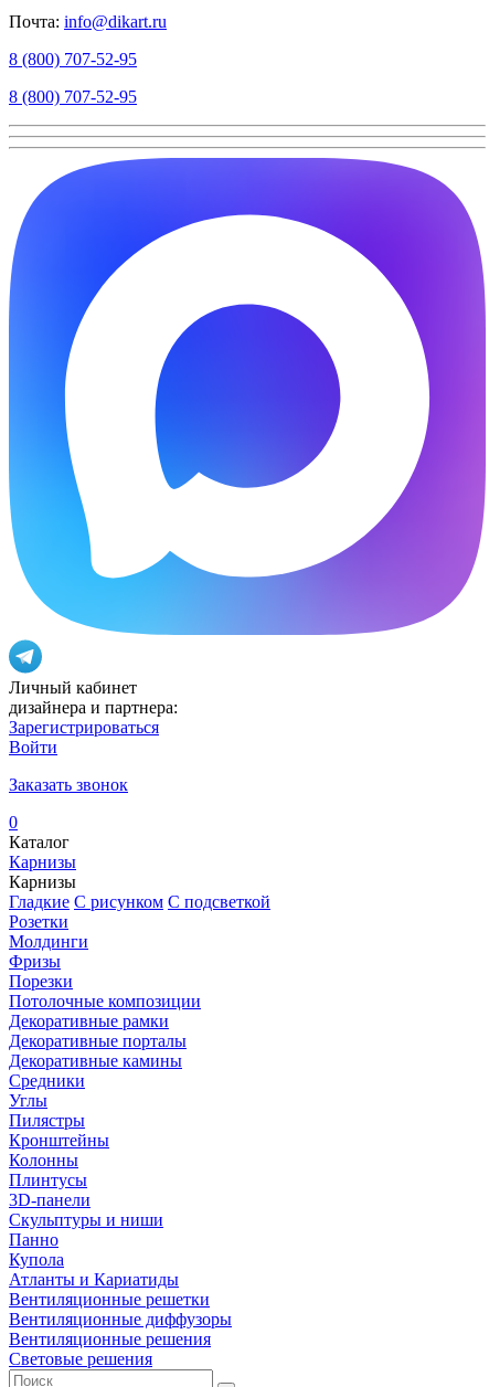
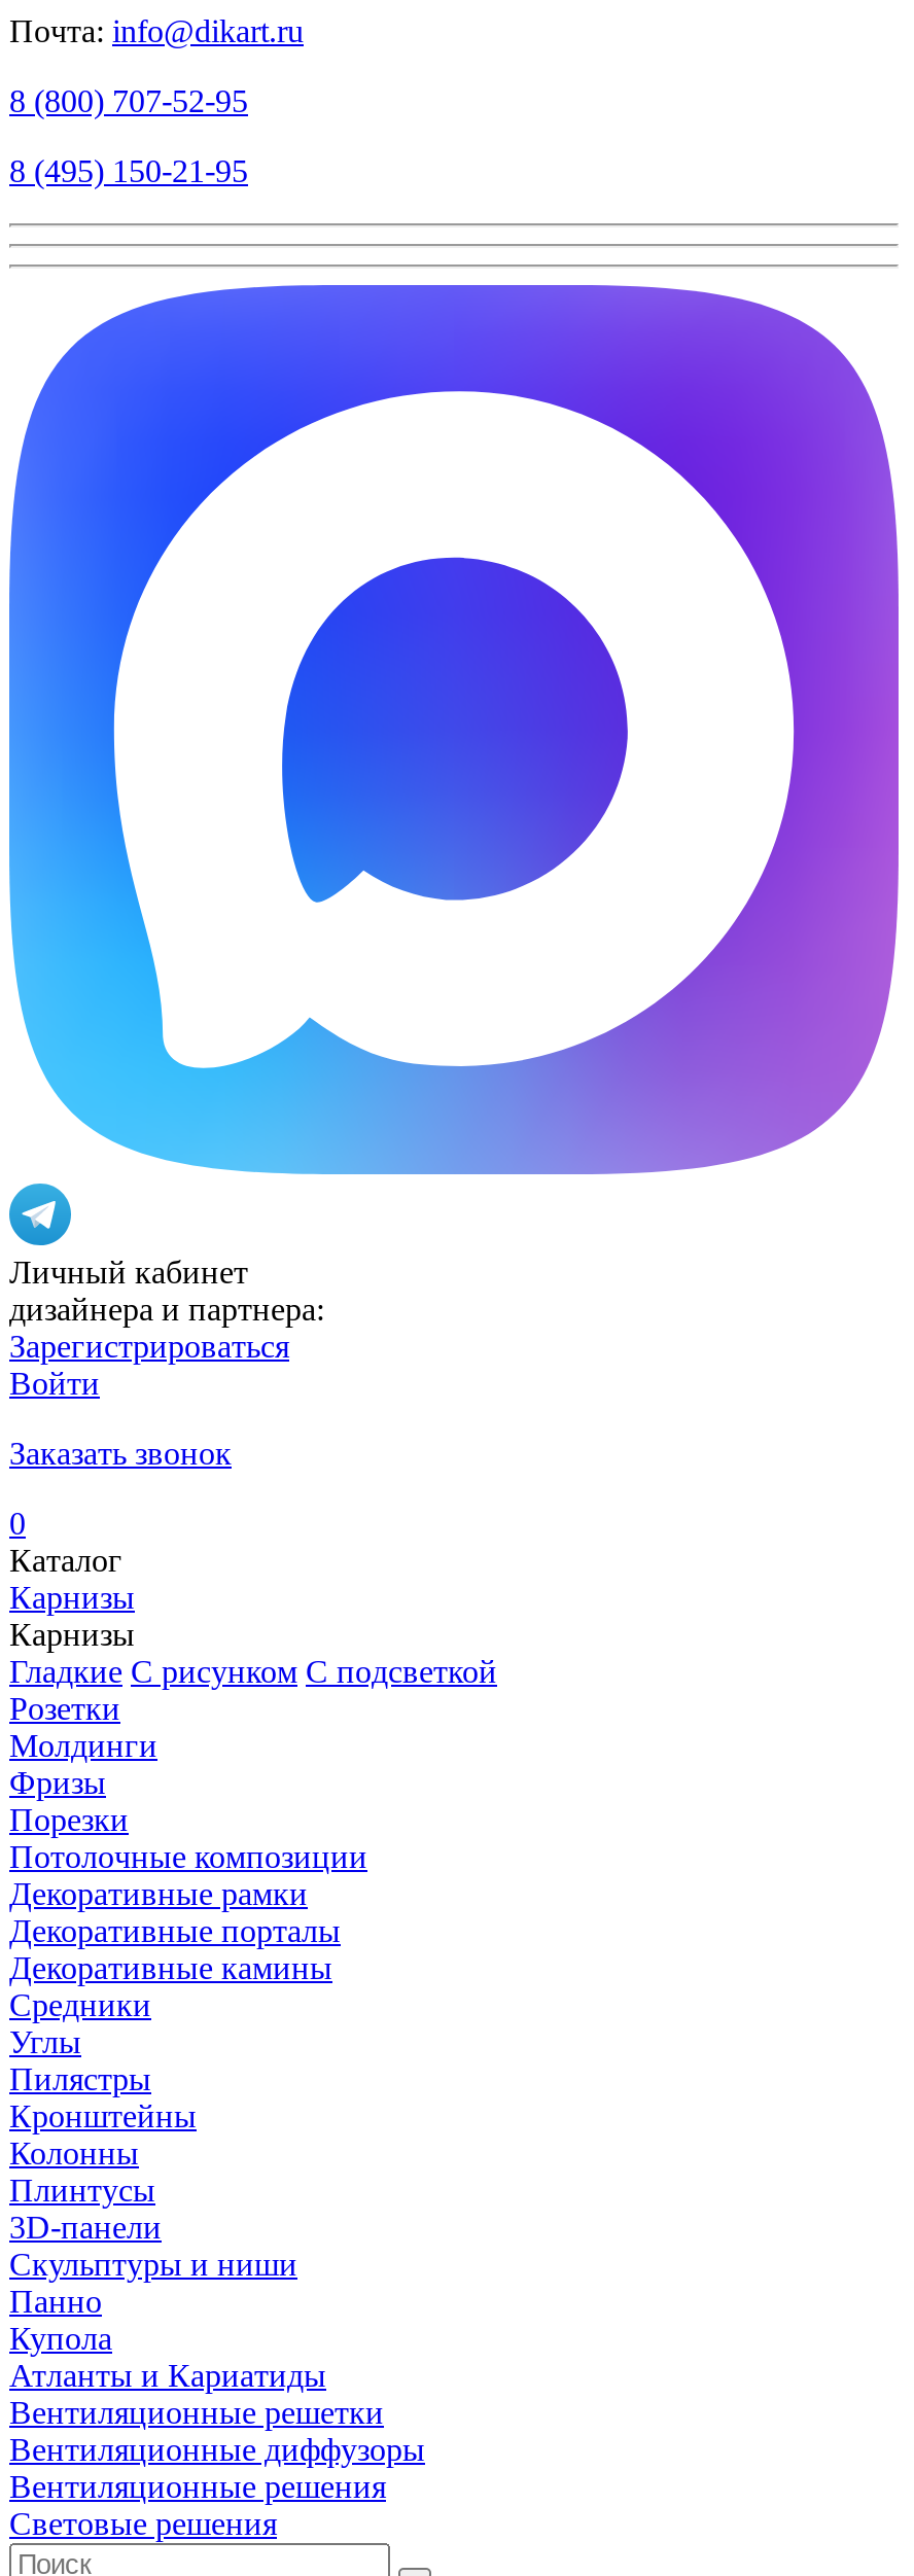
- 8 (800) 707-52-95
+ 8 (495) 150-21-95
